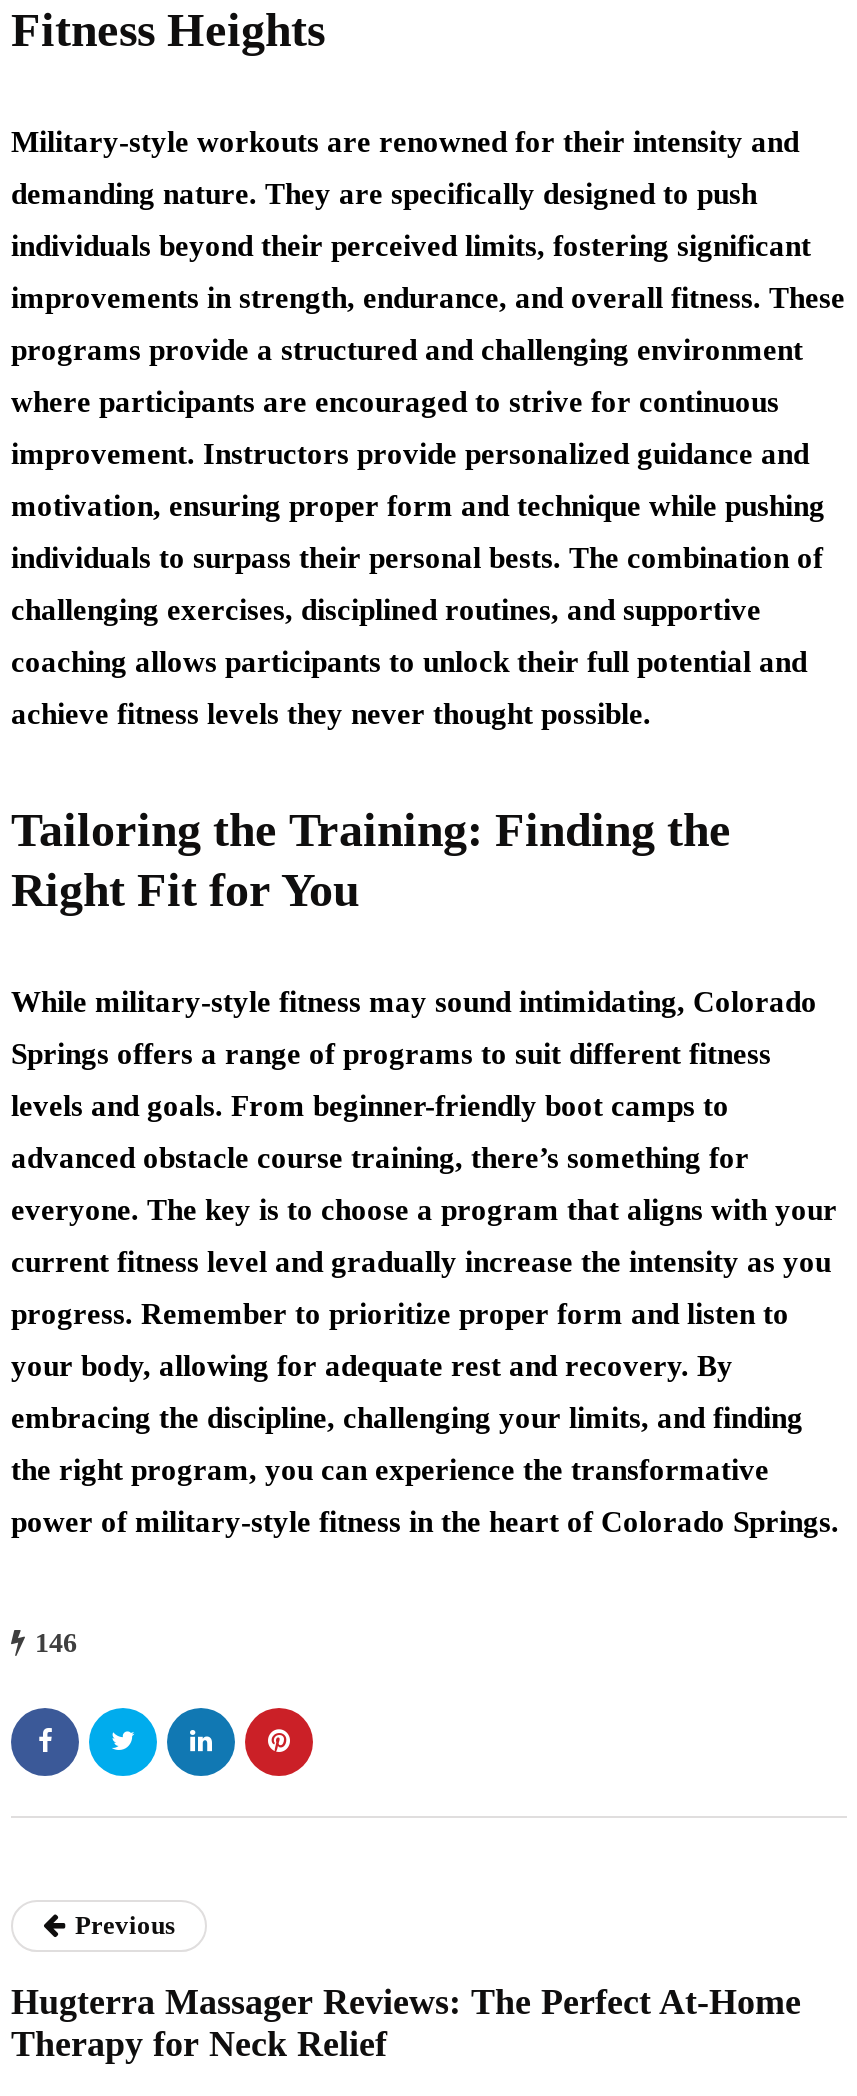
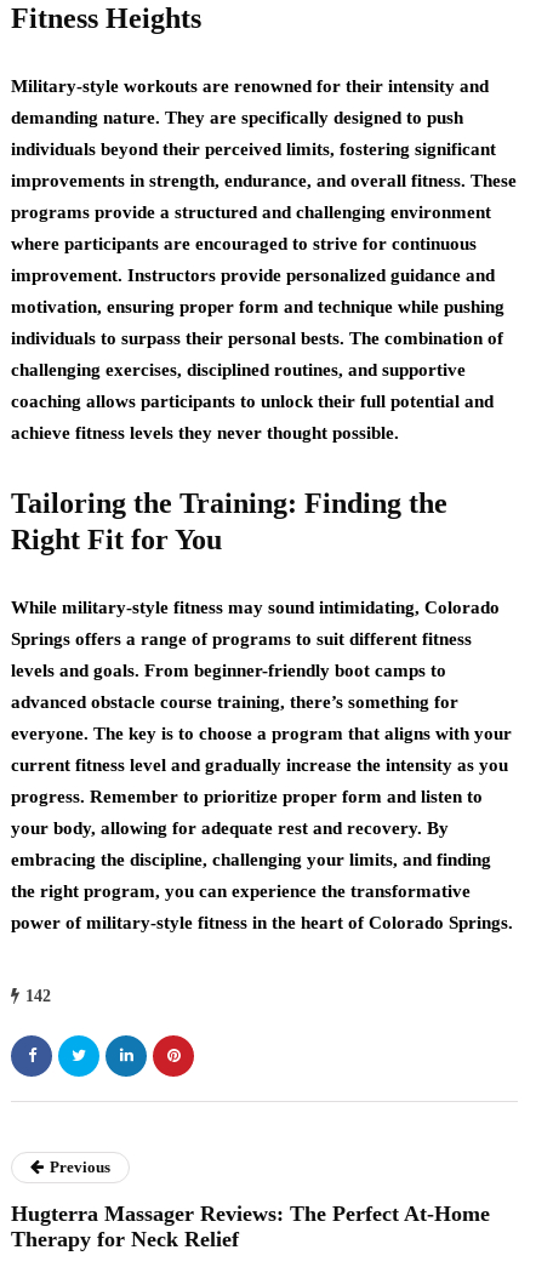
- 146
+ 142
